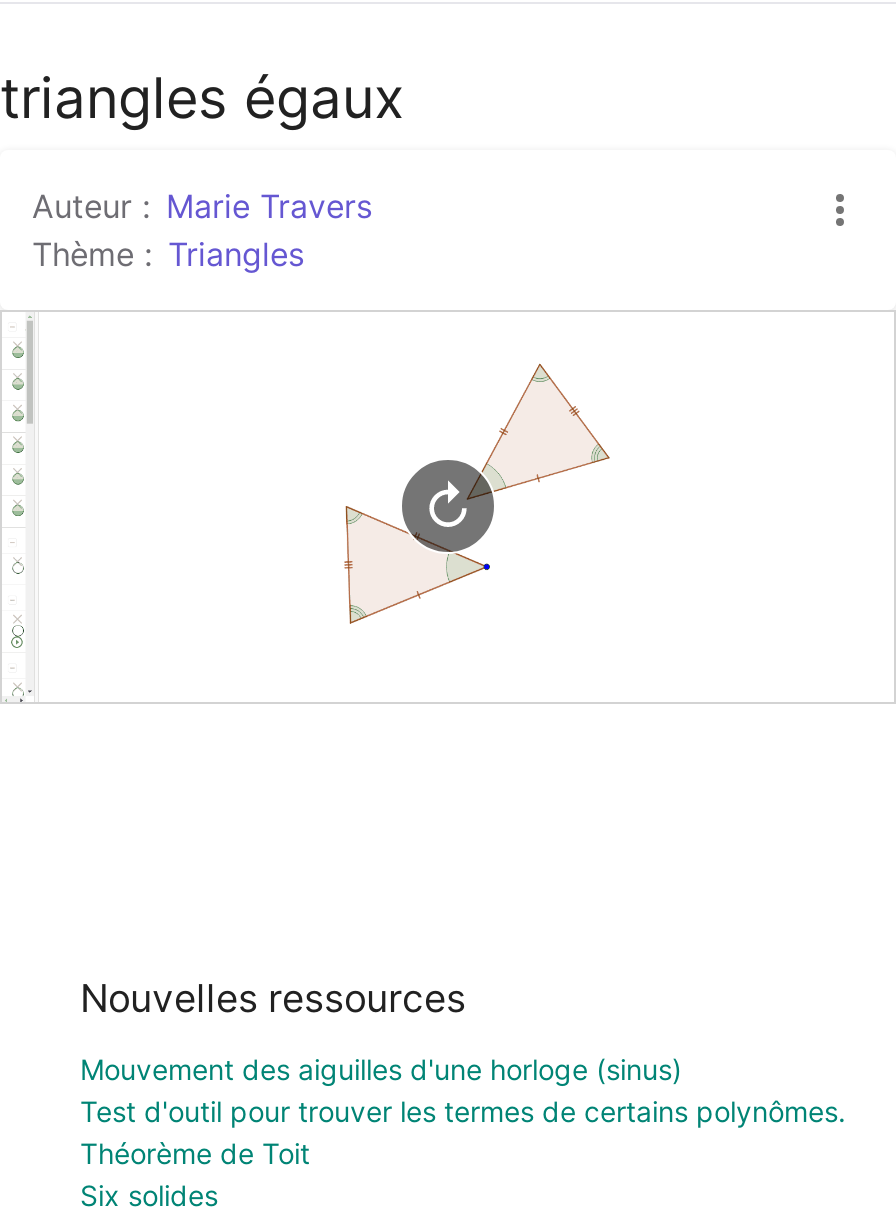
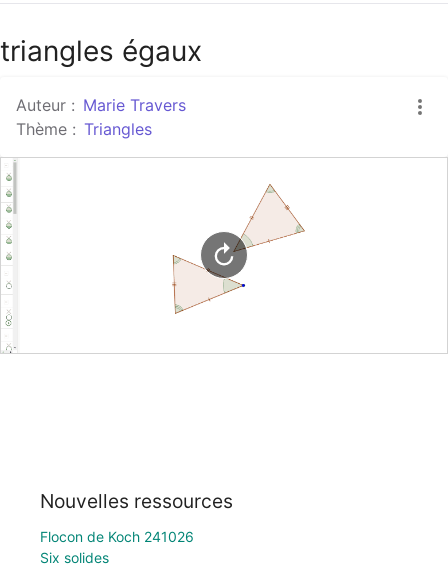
- Mouvement des aiguilles d'une horloge (sinus)
- Test d'outil pour trouver les termes de certains polynômes.
- Théorème de Toit
+ Flocon de Koch 241026
